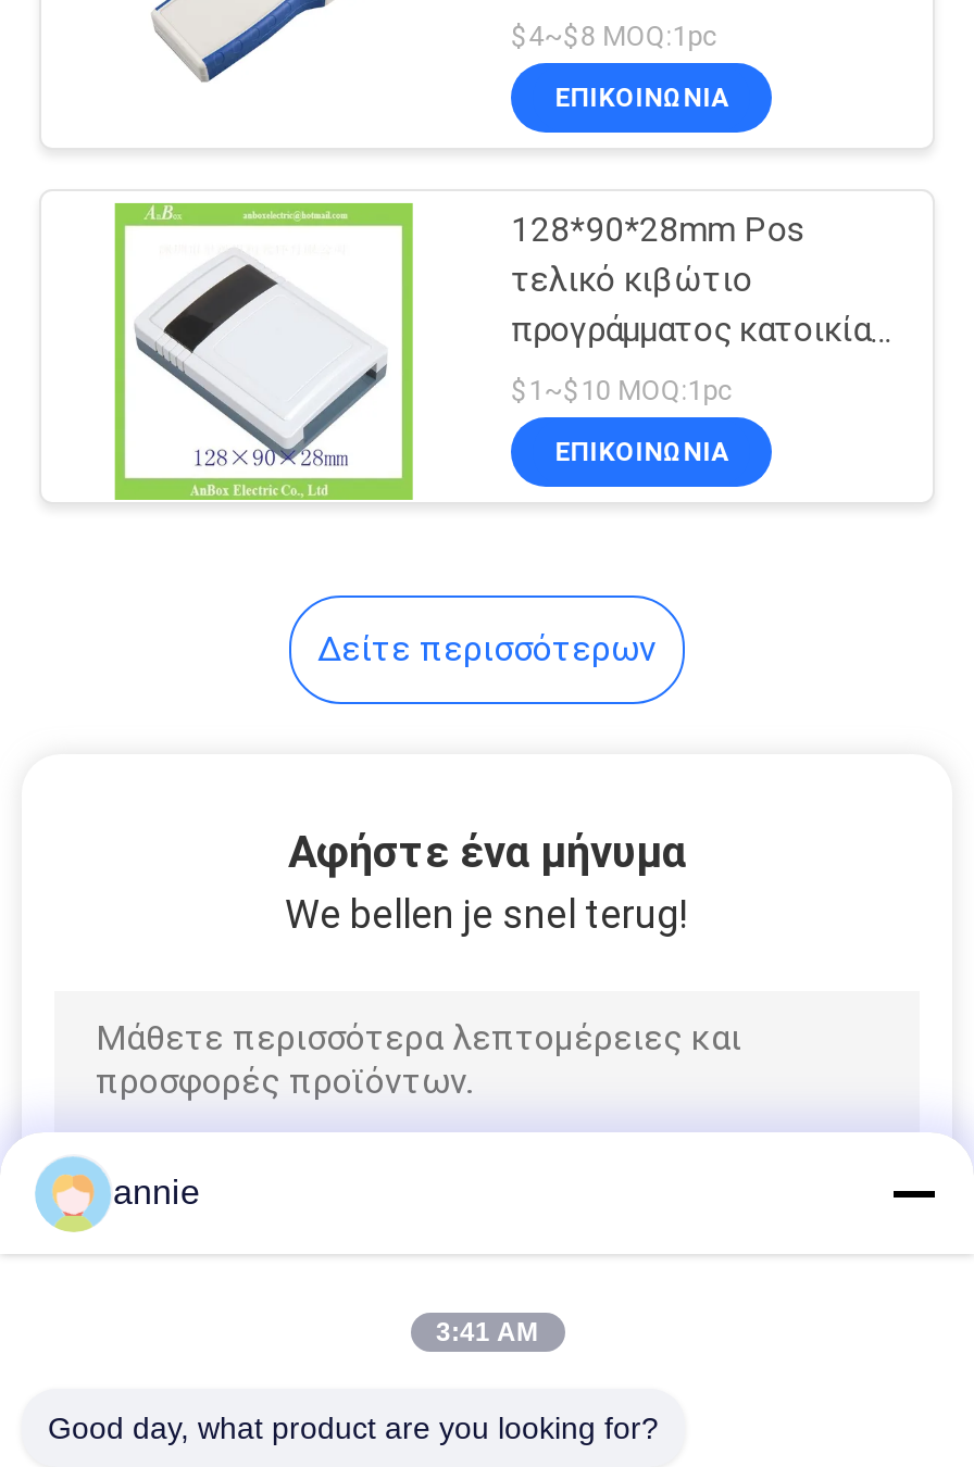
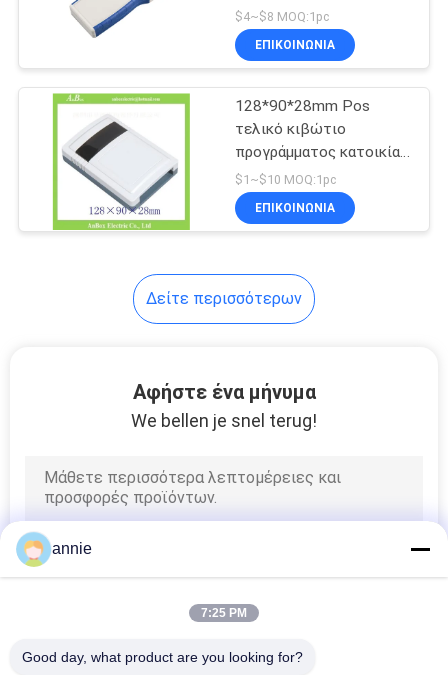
- 3:41 AM
+ 7:25 PM
